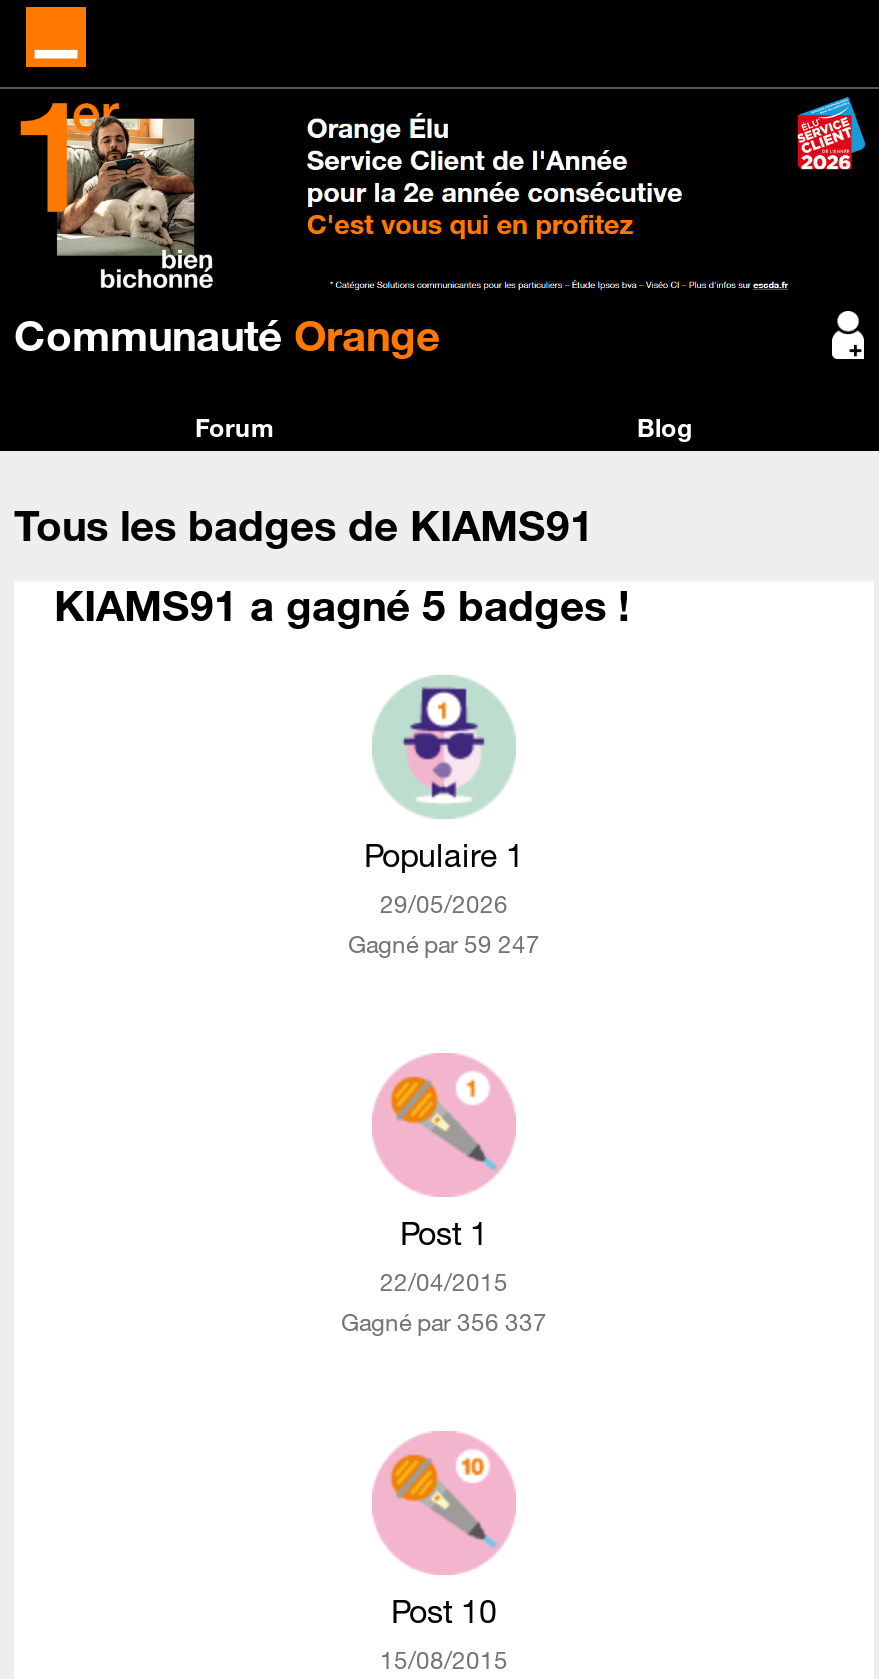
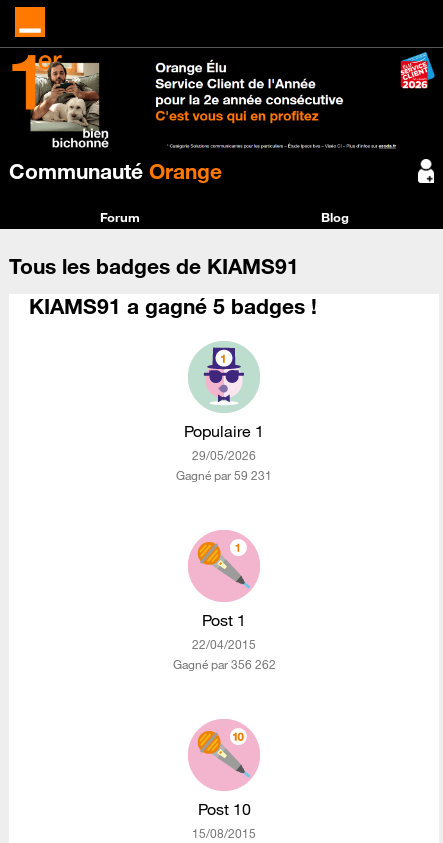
- Gagné par 59 247
+ Gagné par 59 231

- Gagné par 356 337
+ Gagné par 356 262
